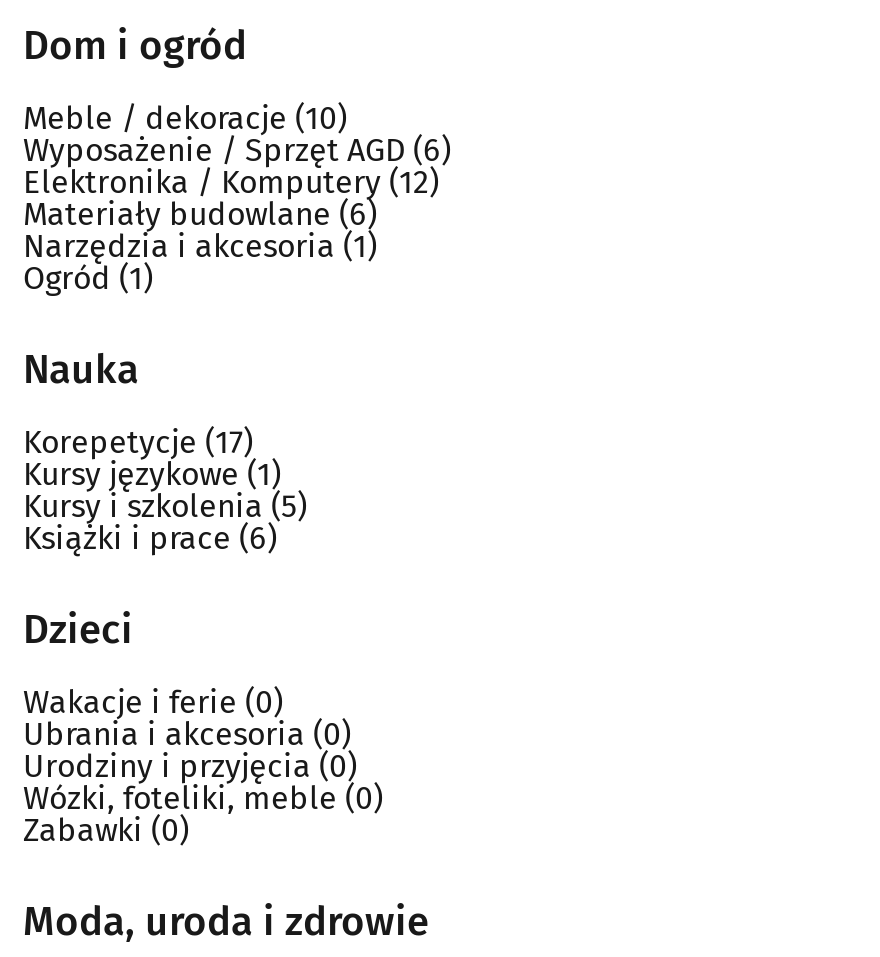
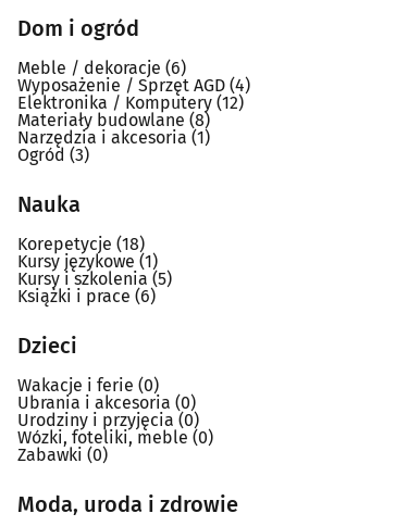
- Meble / dekoracje (10)
+ Meble / dekoracje (6)

- Wyposażenie / Sprzęt AGD (6)
+ Wyposażenie / Sprzęt AGD (4)

- Materiały budowlane(6)
+ Materiały budowlane(8)

- Ogród(1)
+ Ogród(3)

- Korepetycje (17)
+ Korepetycje (18)
